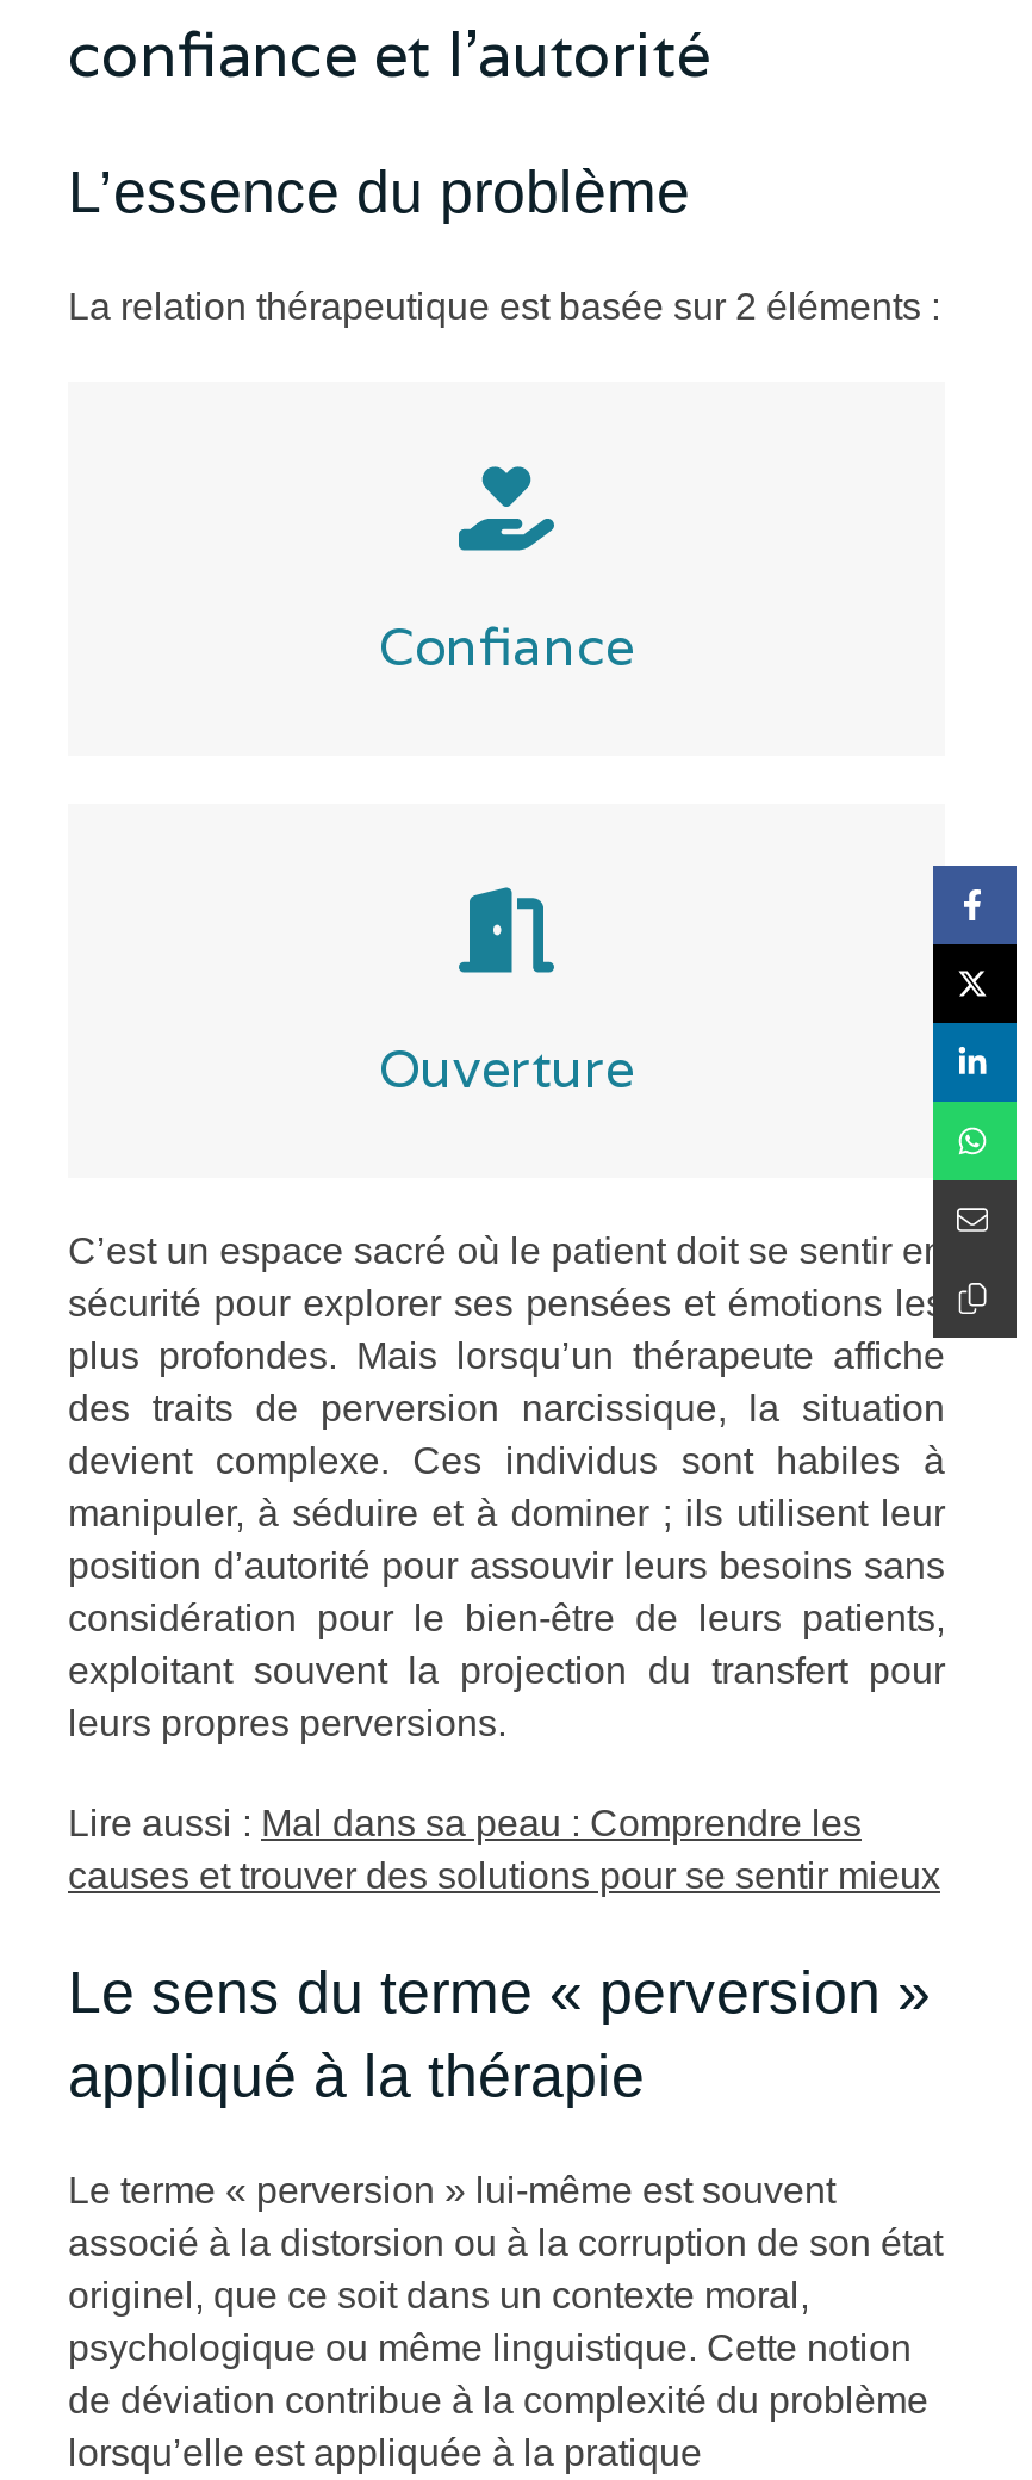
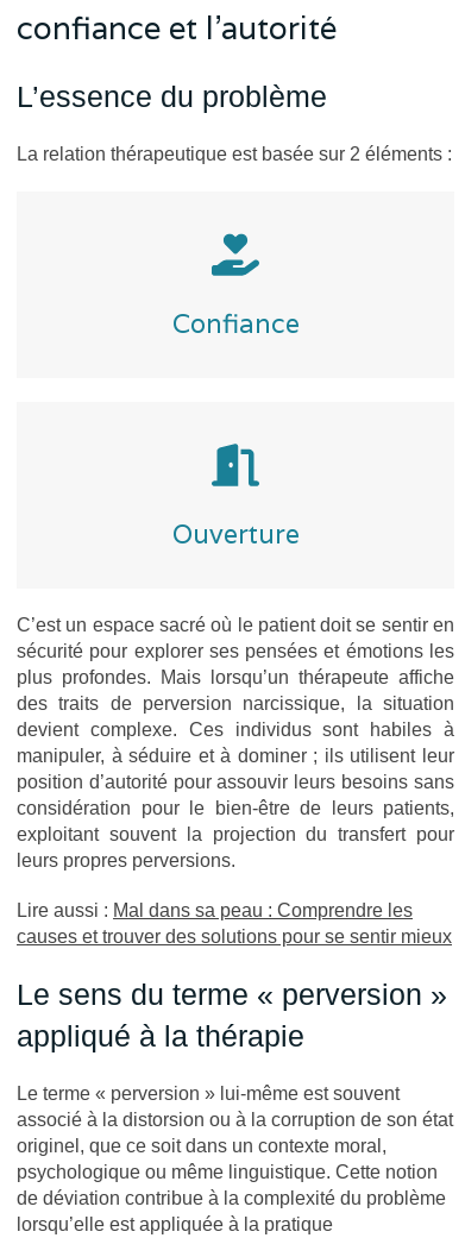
- [image]
